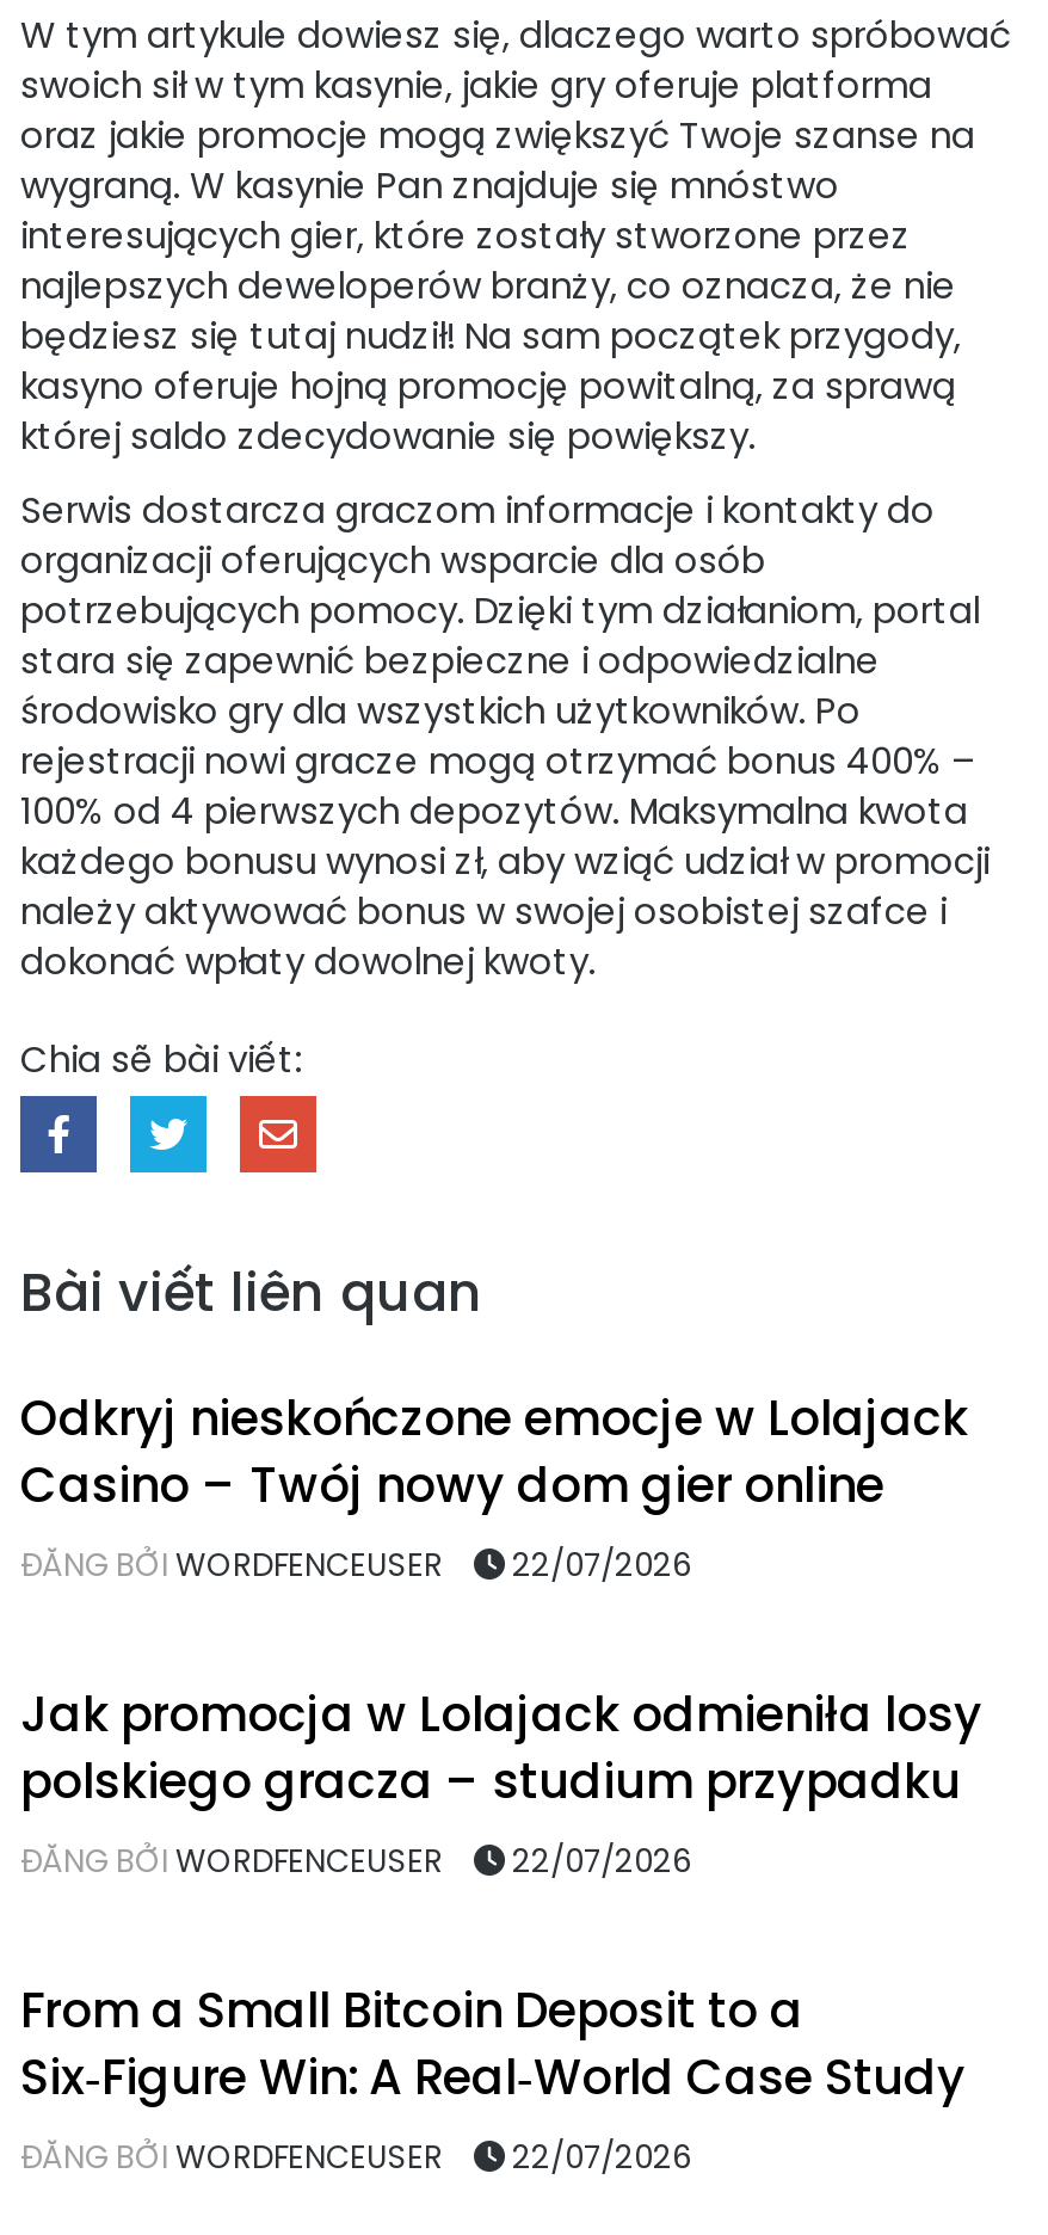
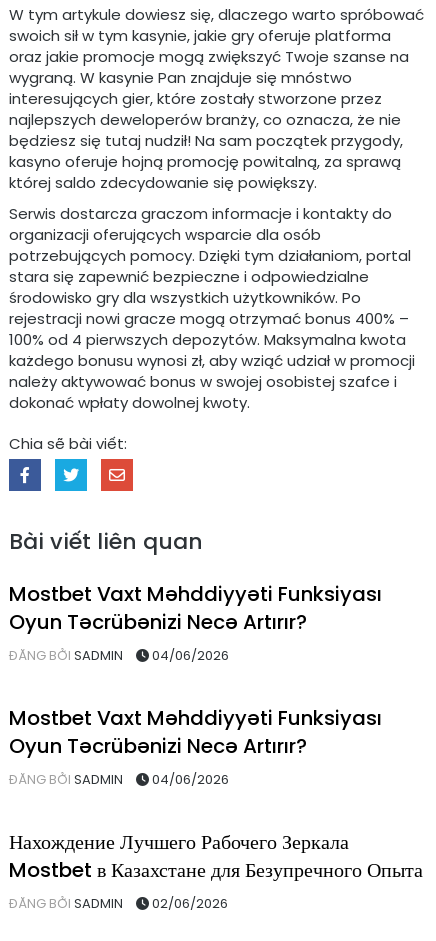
- Odkryj nieskończone emocje w Lolajack
- Casino – Twój nowy dom gier online
- ĐĂNG BỞI WORDFENCEUSER
- 22/07/2026
+ Mostbet Vaxt Məhddiyyəti Funksiyası
+ Oyun Təcrübənizi Necə Artırır?
+ ĐĂNG BỞI SADMIN
+ 04/06/2026

- Jak promocja w Lolajack odmieniła losy
- polskiego gracza – studium przypadku
- ĐĂNG BỞI WORDFENCEUSER
- 22/07/2026
+ Mostbet Vaxt Məhddiyyəti Funksiyası
+ Oyun Təcrübənizi Necə Artırır?
+ ĐĂNG BỞI SADMIN
+ 04/06/2026

- From a Small Bitcoin Deposit to a
- Six‑Figure Win: A Real‑World Case Study
- ĐĂNG BỞI WORDFENCEUSER
- 22/07/2026
+ Нахождение Лучшего Рабочего Зеркала
+ Mostbet в Казахстане для Безупречного Опыта
+ ĐĂNG BỞI SADMIN
+ 02/06/2026
